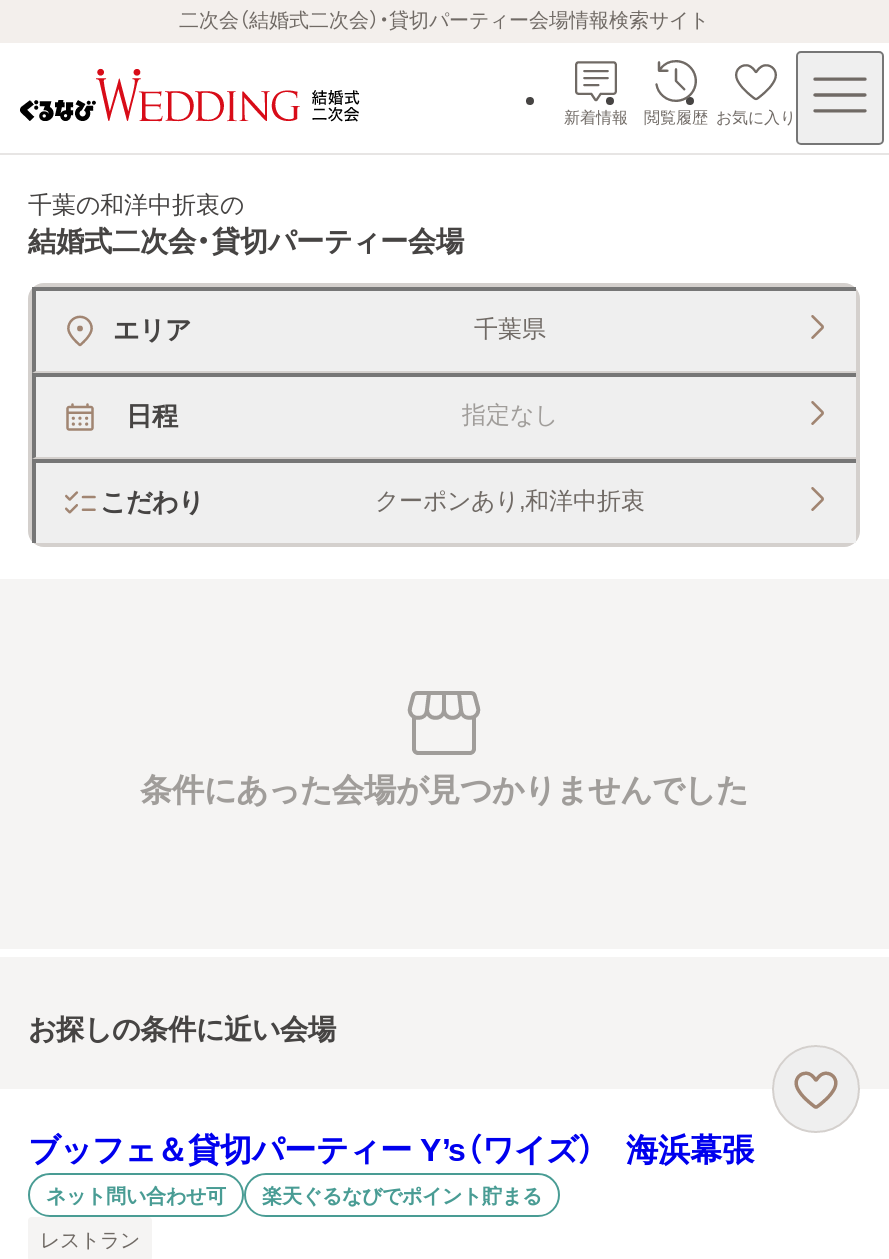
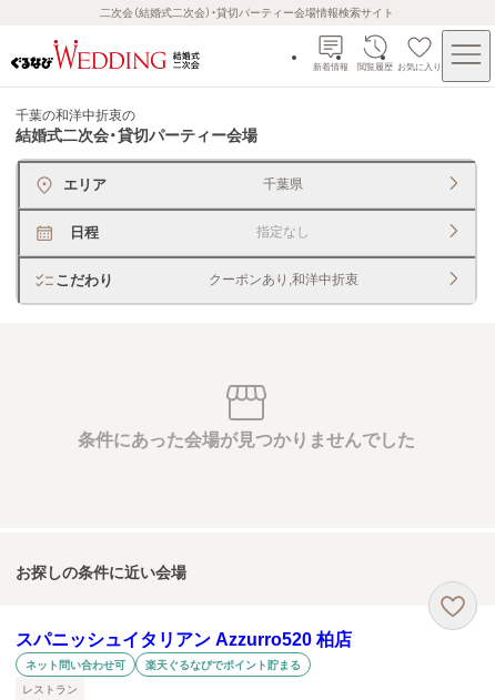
- ブッフェ＆貸切パーティー Y’s（ワイズ） 海浜幕張
+ スパニッシュイタリアン Azzurro520 柏店
